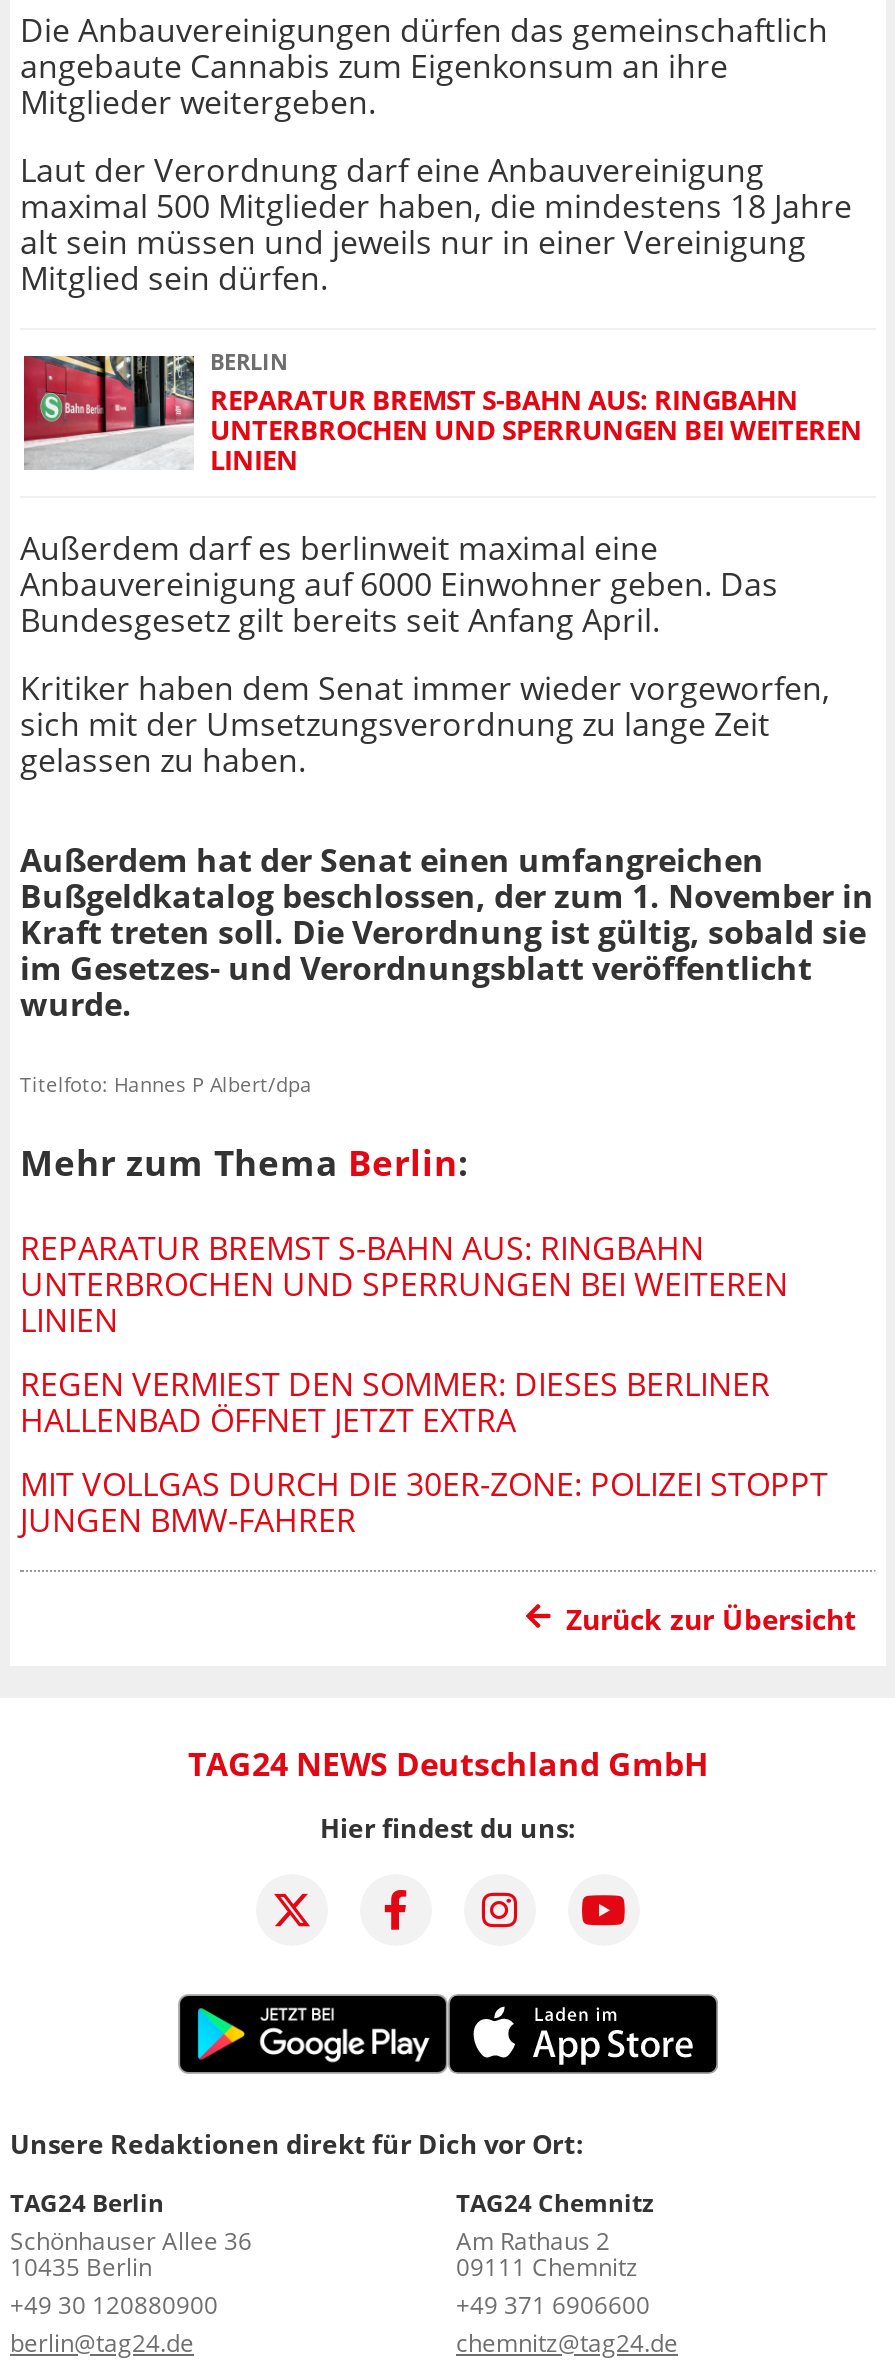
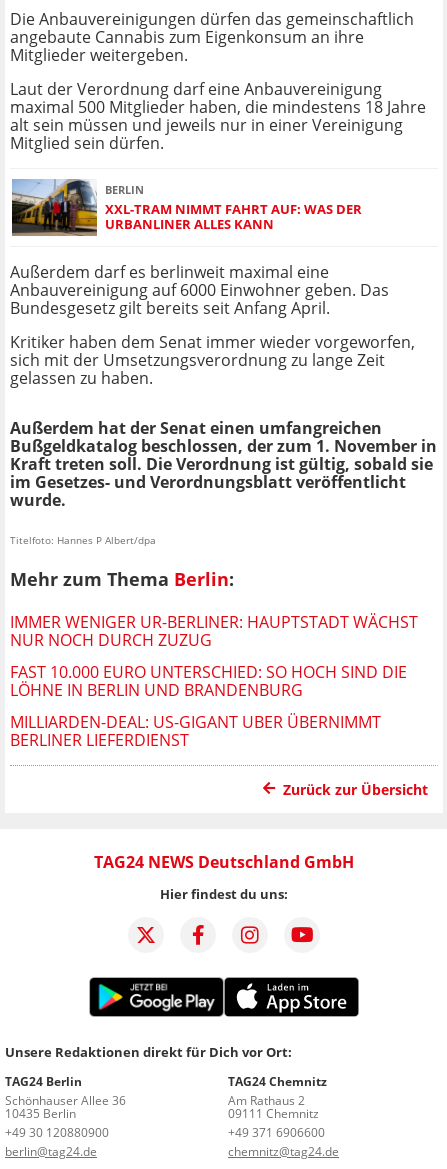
- [image]
- REPARATUR BREMST S-BAHN AUS: RINGBAHN
- UNTERBROCHEN UND SPERRUNGEN BEI WEITEREN
- LINIEN
+ [image]
+ XXL-TRAM NIMMT FAHRT AUF: WAS DER
+ URBANLINER ALLES KANN

- REPARATUR BREMST S-BAHN AUS: RINGBAHN
- UNTERBROCHEN UND SPERRUNGEN BEI WEITEREN
- LINIEN
+ IMMER WENIGER UR-BERLINER: HAUPTSTADT WÄCHST
+ NUR NOCH DURCH ZUZUG

- REGEN VERMIEST DEN SOMMER: DIESES BERLINER
- HALLENBAD ÖFFNET JETZT EXTRA
+ FAST 10.000 EURO UNTERSCHIED: SO HOCH SIND DIE
+ LÖHNE IN BERLIN UND BRANDENBURG

- MIT VOLLGAS DURCH DIE 30ER-ZONE: POLIZEI STOPPT
- JUNGEN BMW-FAHRER
+ MILLIARDEN-DEAL: US-GIGANT UBER ÜBERNIMMT
+ BERLINER LIEFERDIENST
